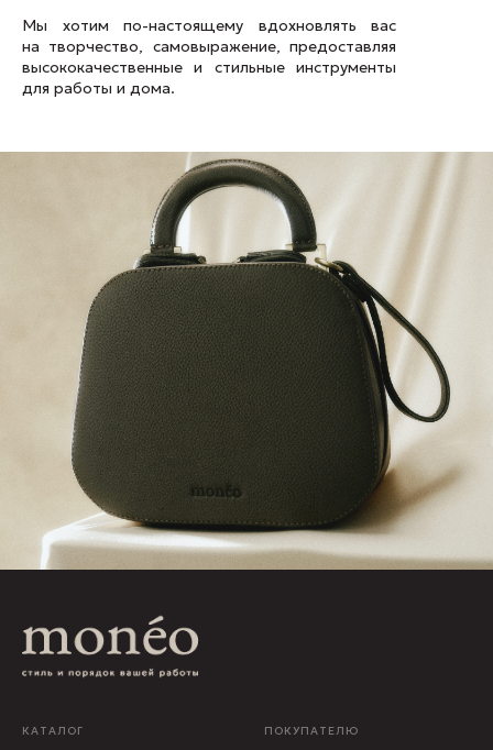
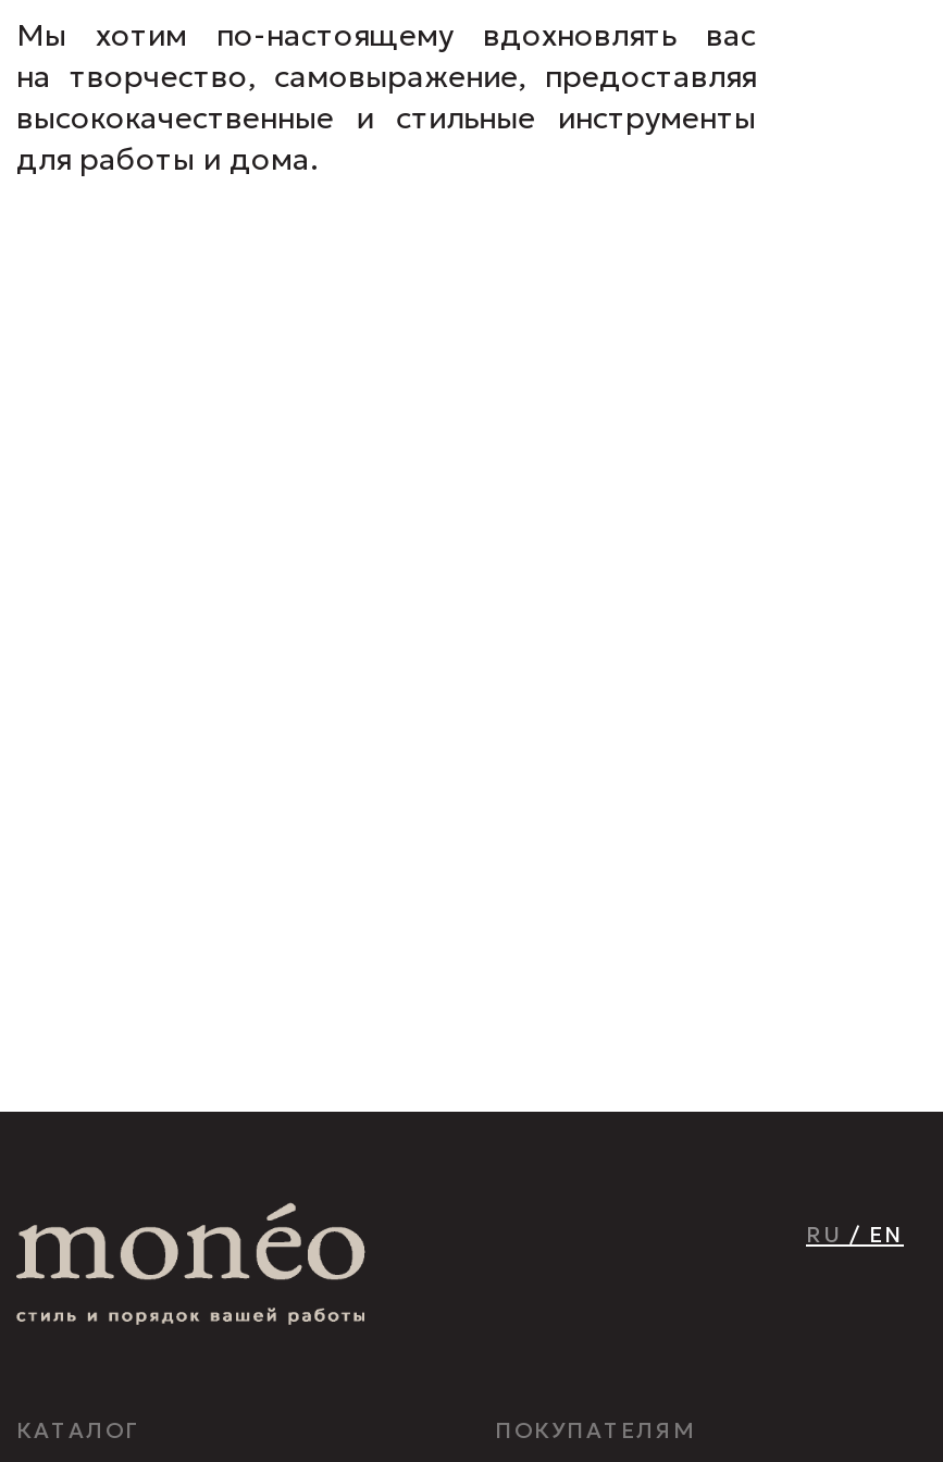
+ RU / EN

- [image]

- ПОКУПАТЕЛЮ
+ ПОКУПАТЕЛЯМ
